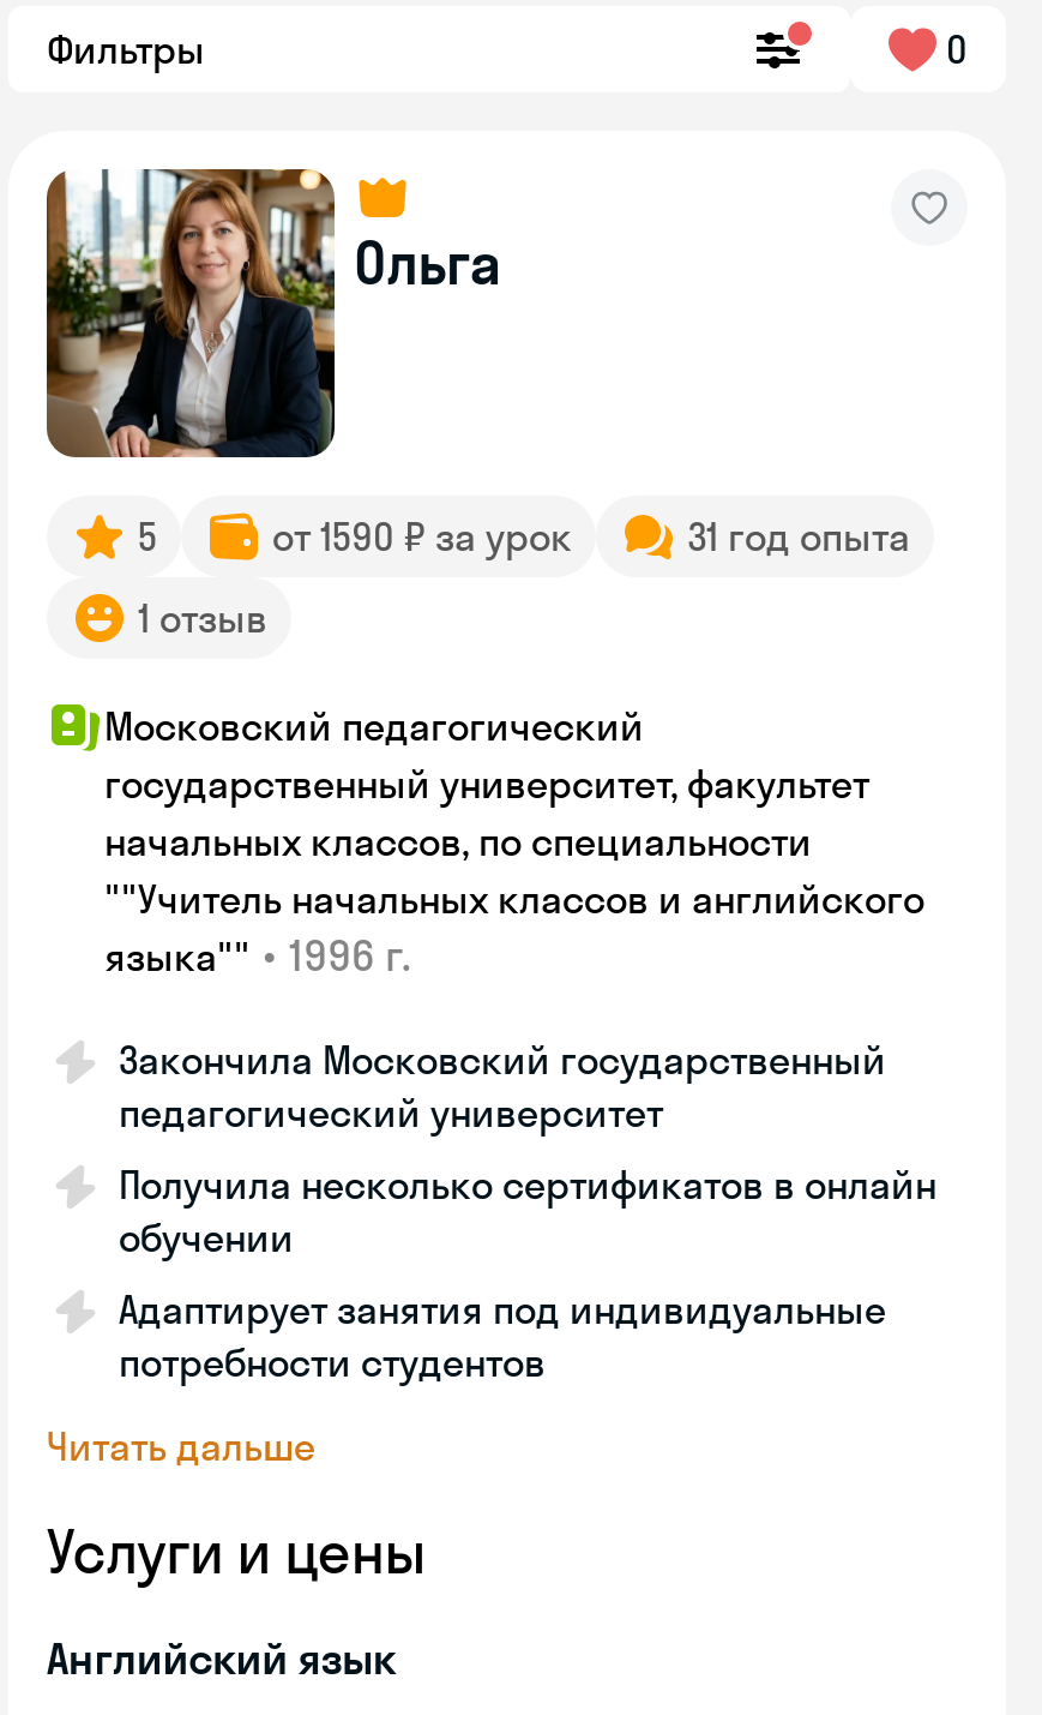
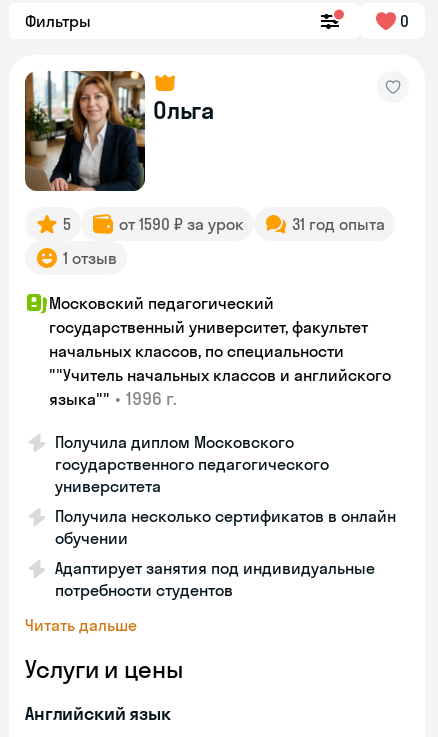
- Закончила Московский государственный
- педагогический университет
+ Получила диплом Московского
+ государственного педагогического
+ университета
